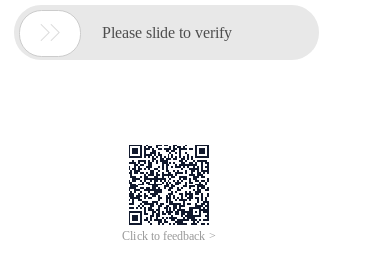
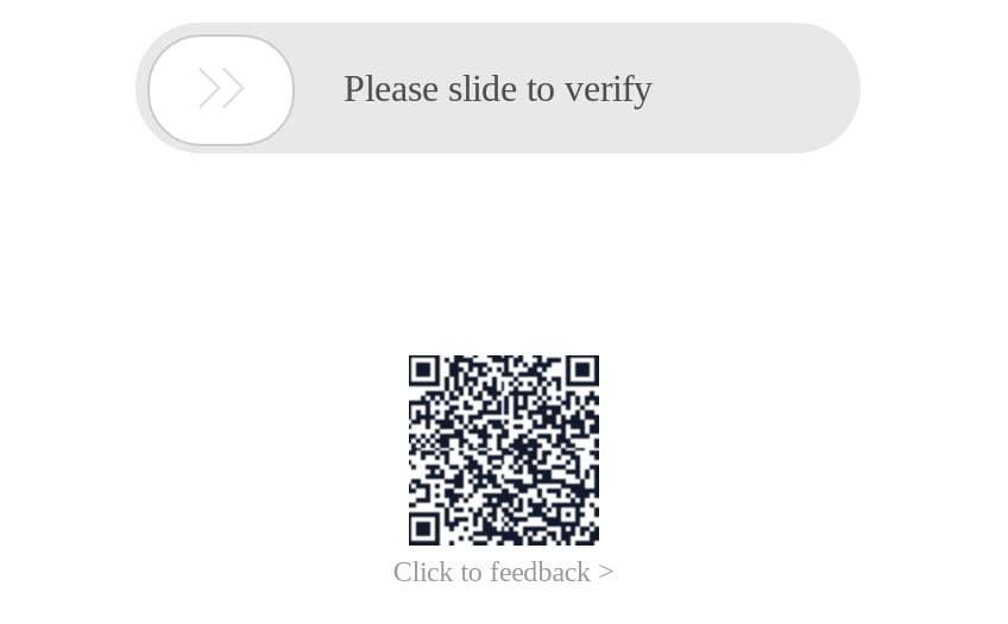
- [image]
+ [image]
